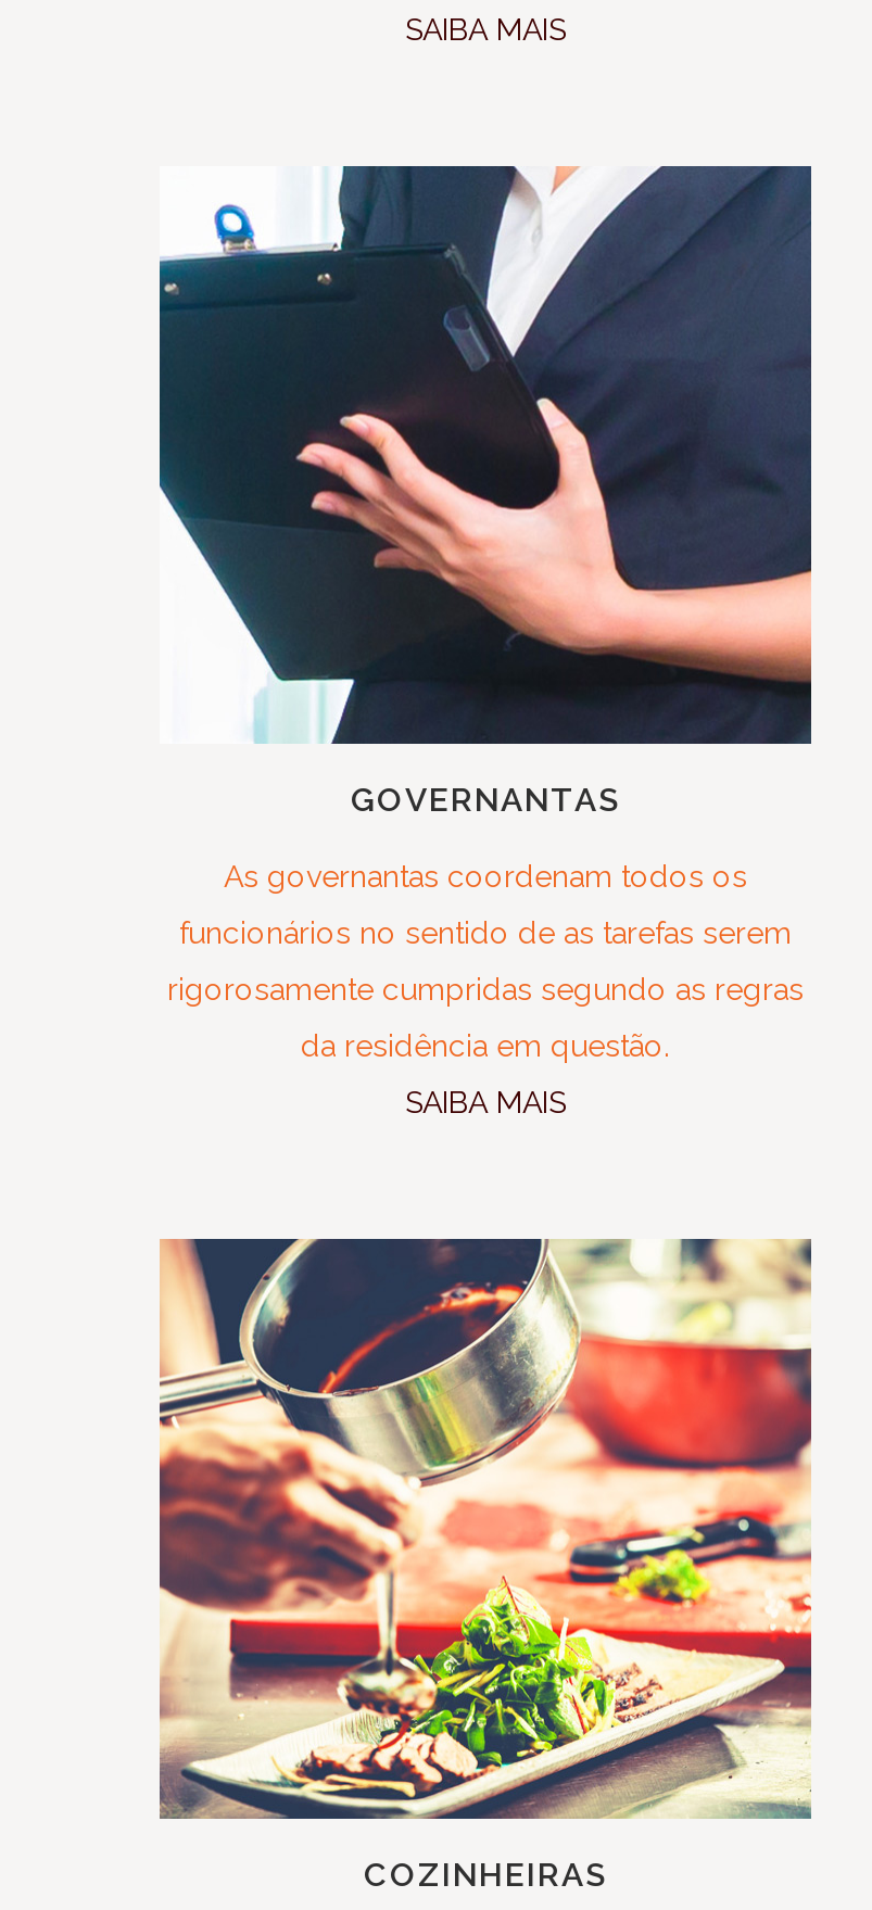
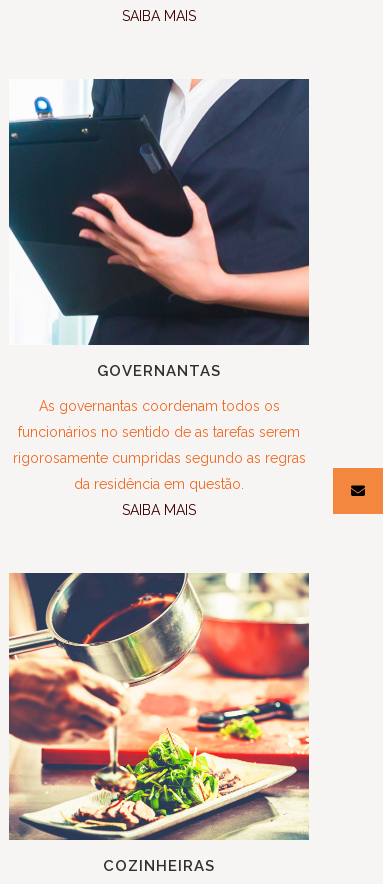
+ [image]
